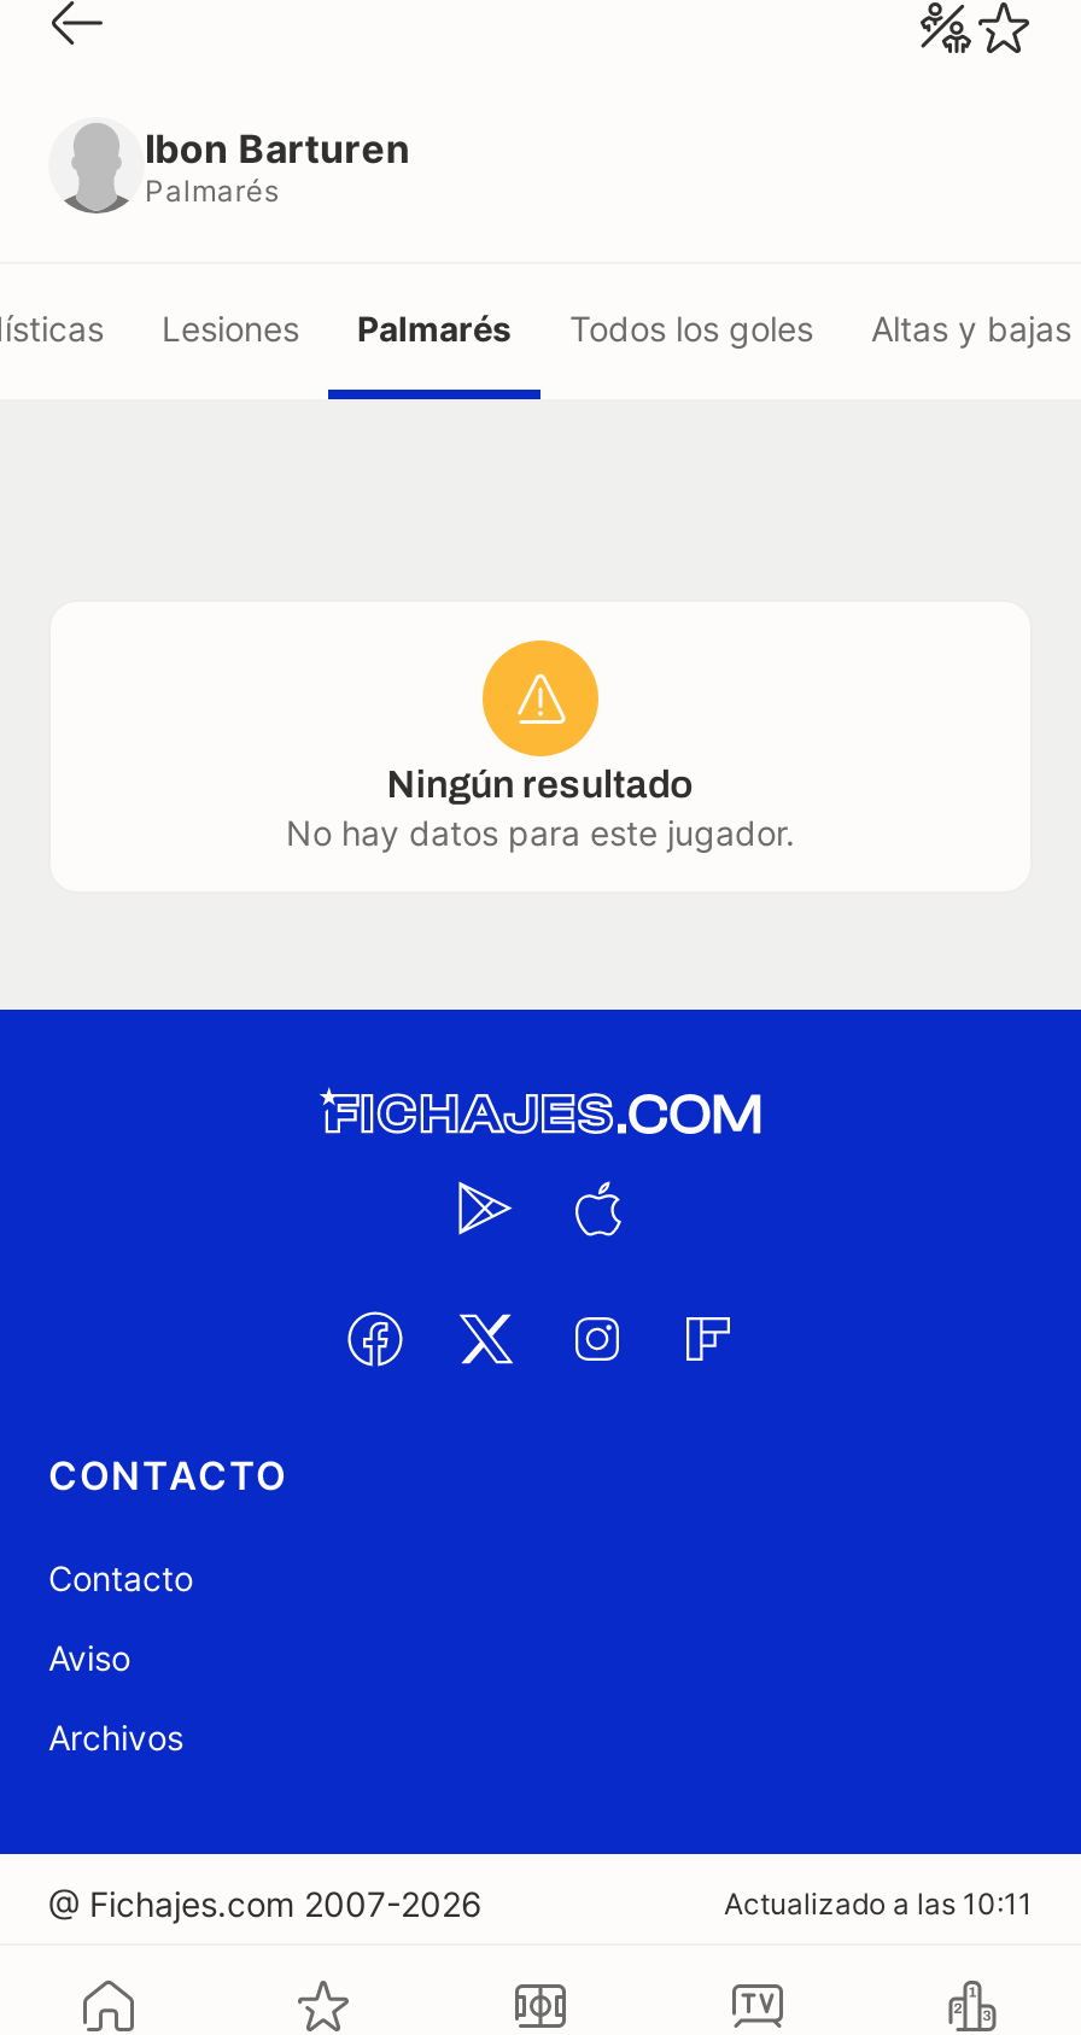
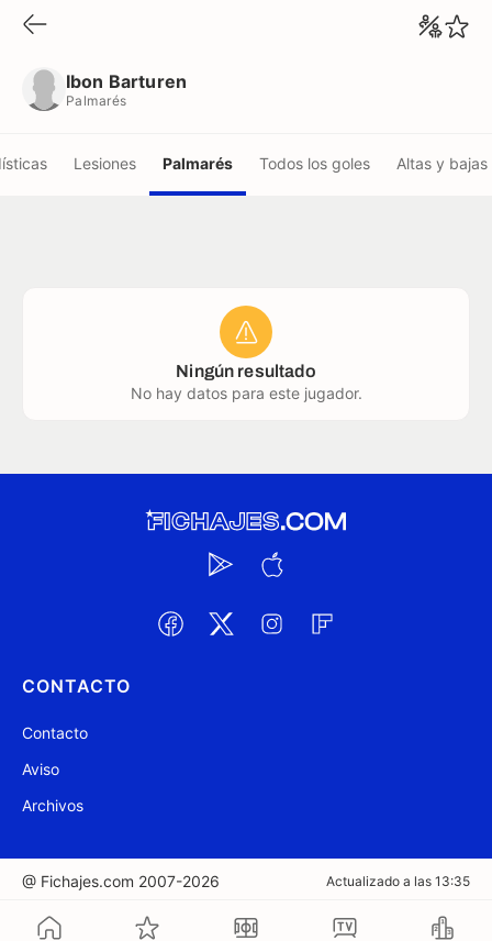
- Actualizado a las 10:11
+ Actualizado a las 13:35
